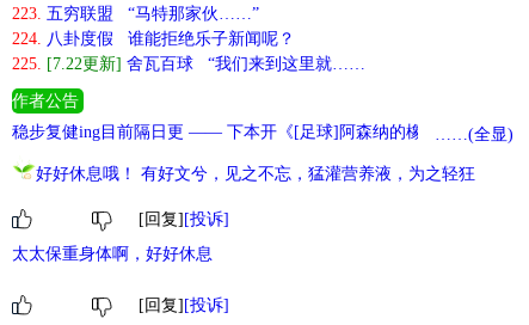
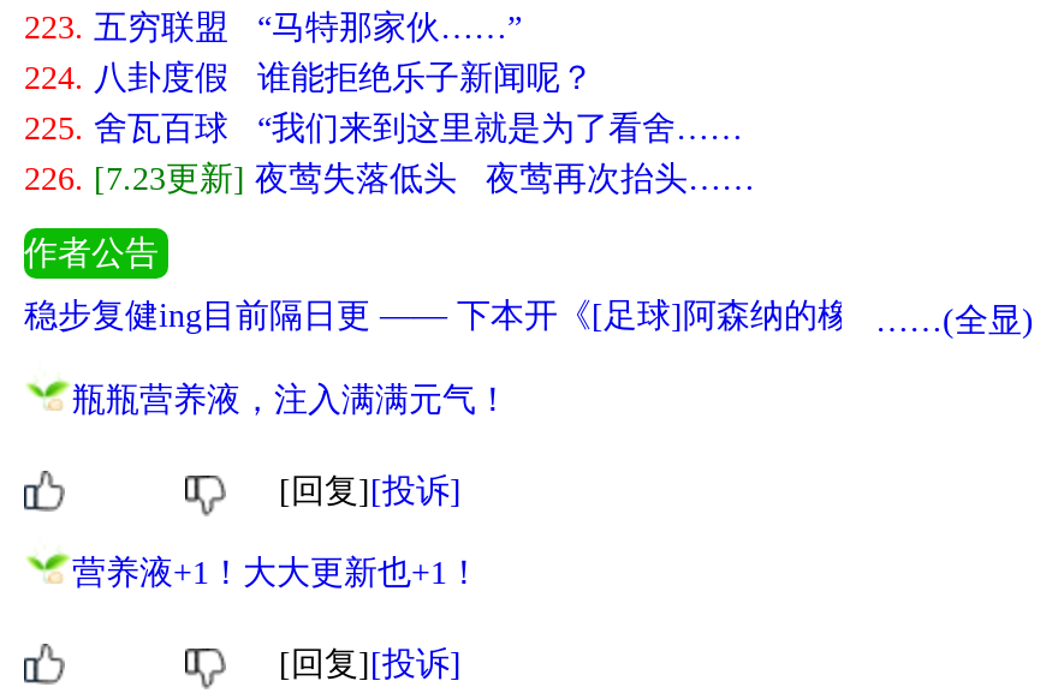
- 225. [7.22更新]舍瓦百球 “我们来到这里就……
+ 225.舍瓦百球 “我们来到这里就是为了看舍……
+ 226. [7.23更新]夜莺失落低头 夜莺再次抬头……

- 好好休息哦！ 有好文兮，见之不忘，猛灌营养液，为之轻狂
+ 瓶瓶营养液，注入满满元气！

- 太太保重身体啊，好好休息
+ 营养液+1！大大更新也+1！
